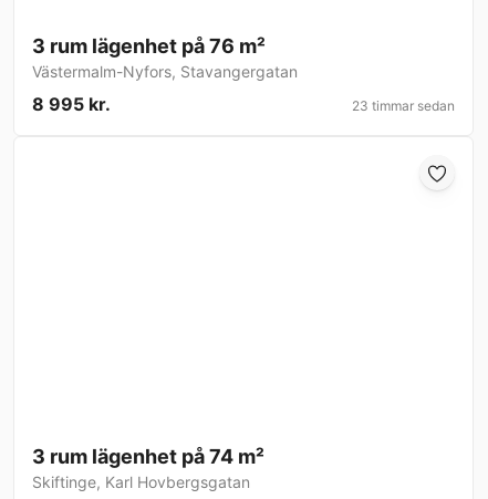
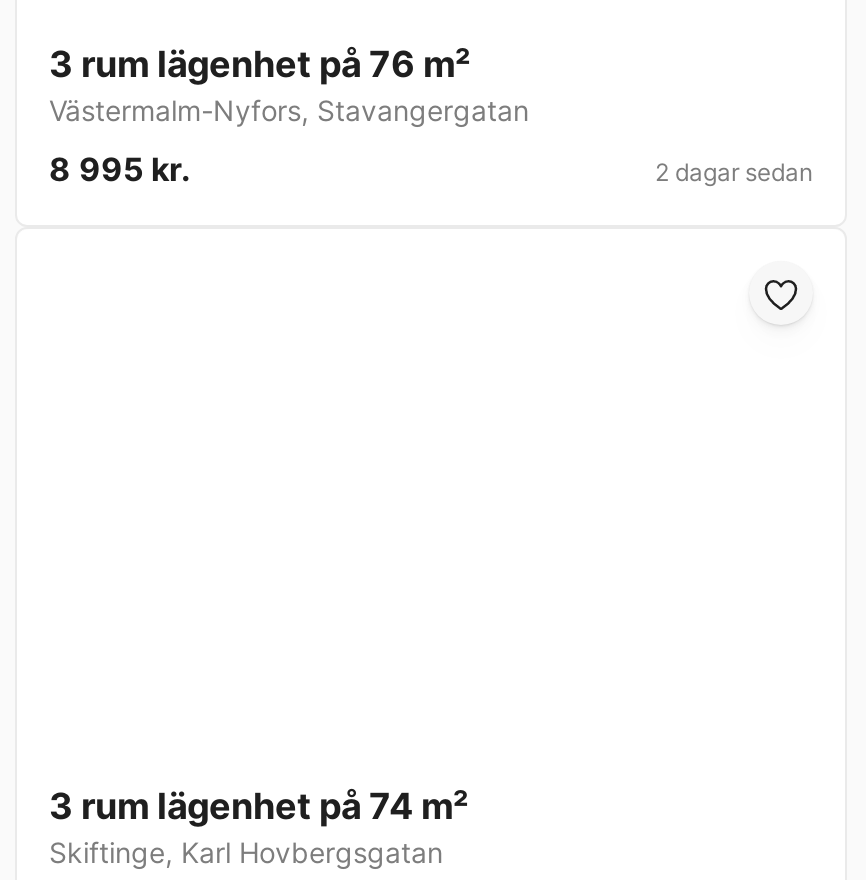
- 23 timmar sedan
+ 2 dagar sedan
